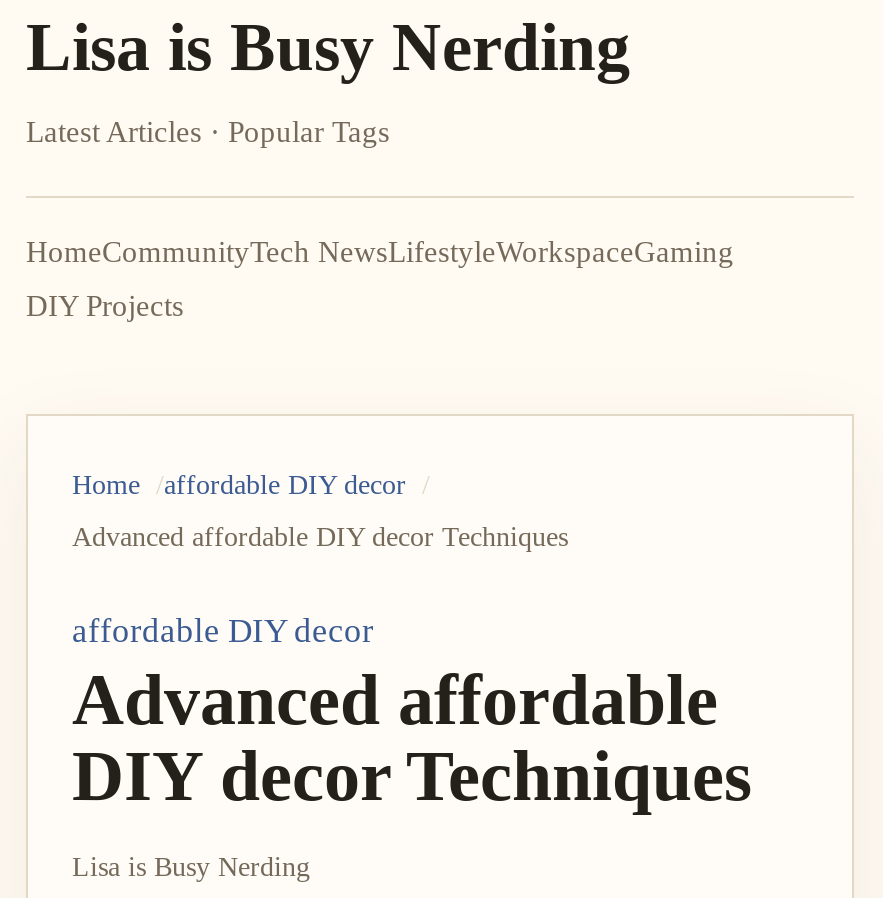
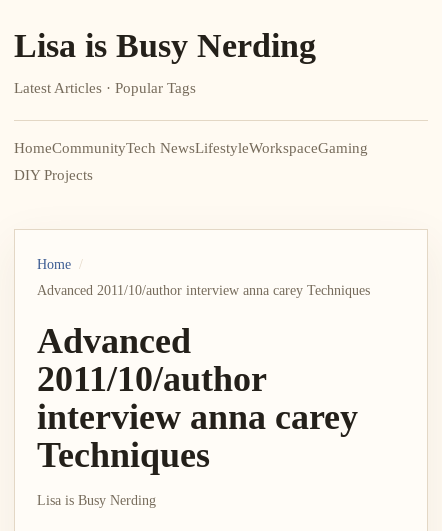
- affordable DIY decor
- Advanced affordable DIY decor Techniques
- affordable DIY decor
- Advanced affordable
- DIY decor Techniques
+ Advanced 2011/10/author interview anna carey Techniques
+ Advanced
+ 2011/10/author
+ interview anna carey
+ Techniques
